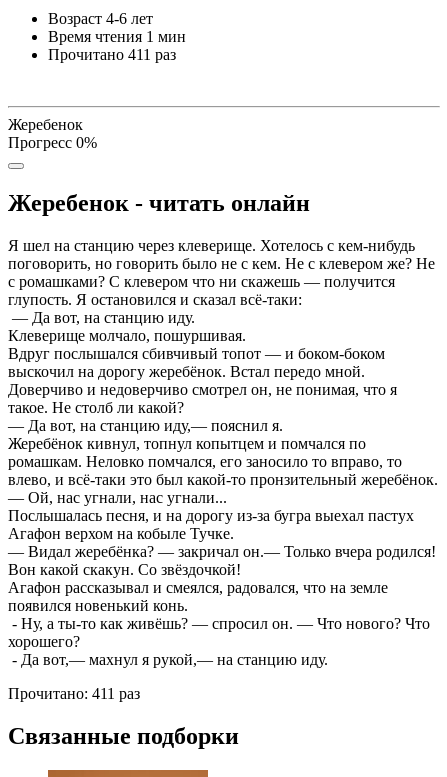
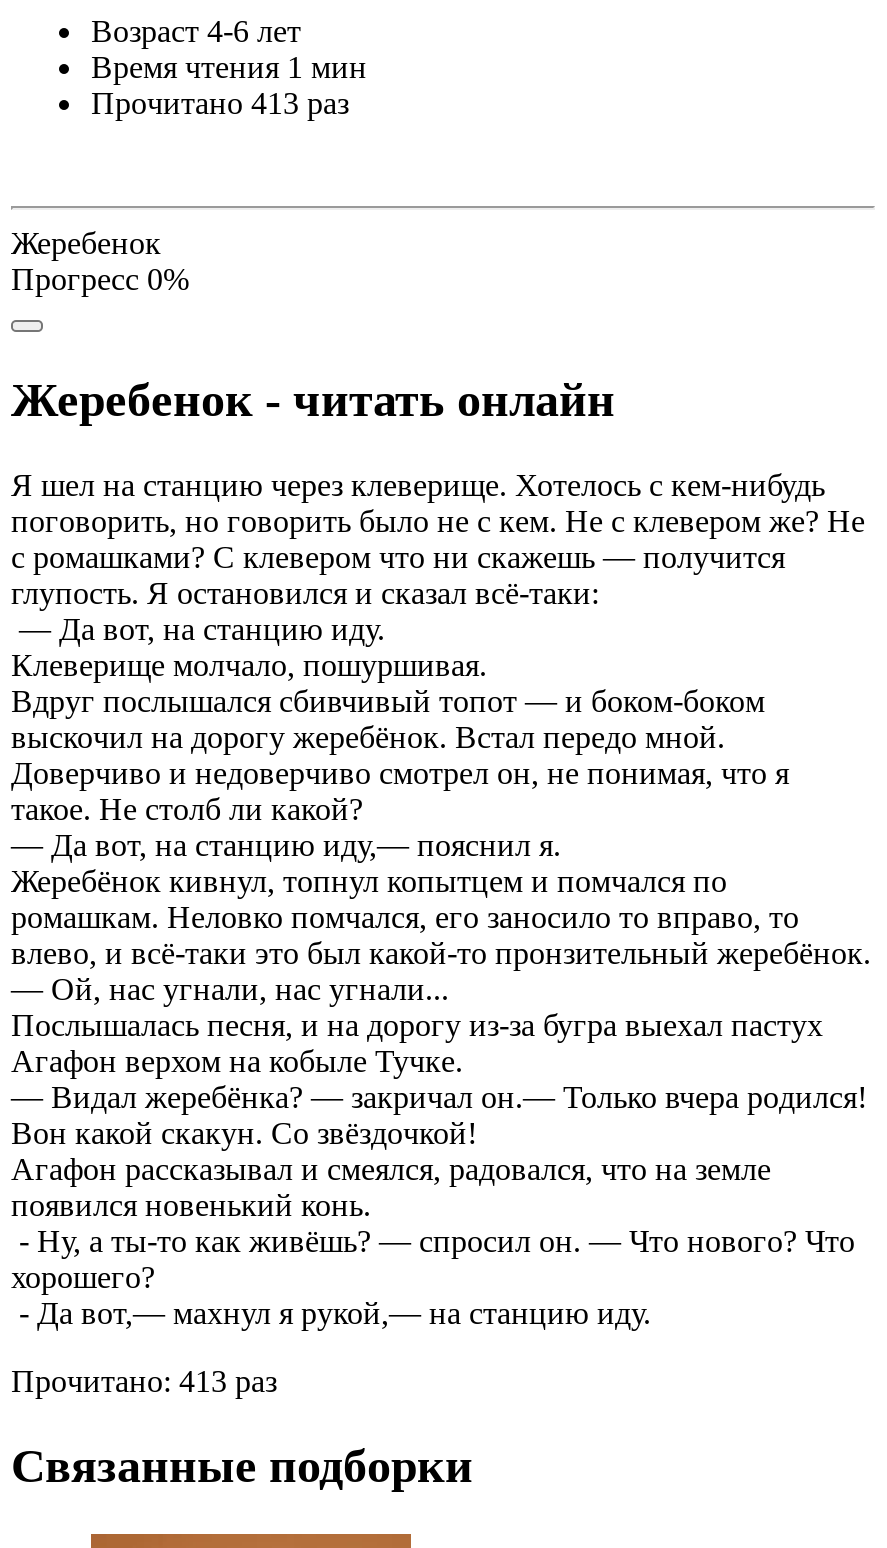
- Прочитано 411 раз
+ Прочитано 413 раз

- Прочитано: 411 раз
+ Прочитано: 413 раз
